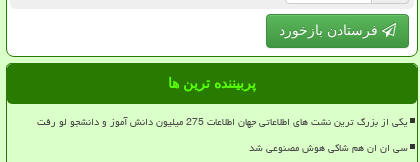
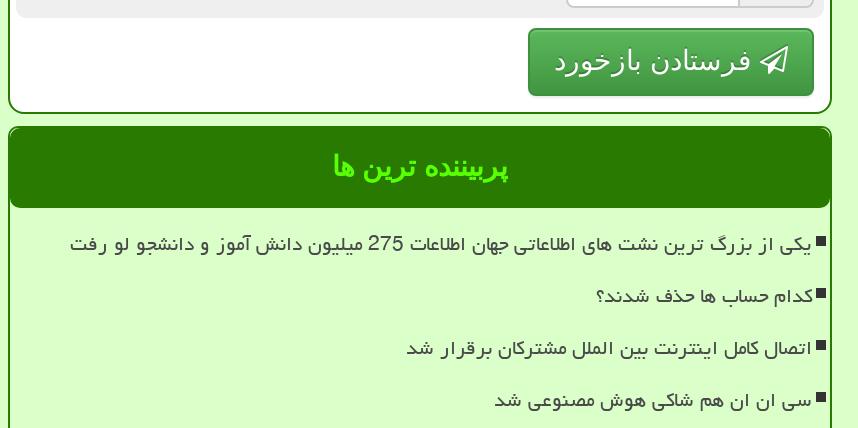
+ کدام حساب ها حذف شدند؟
+ اتصال کامل اینترنت بین الملل مشترکان برقرار شد
